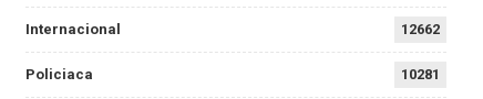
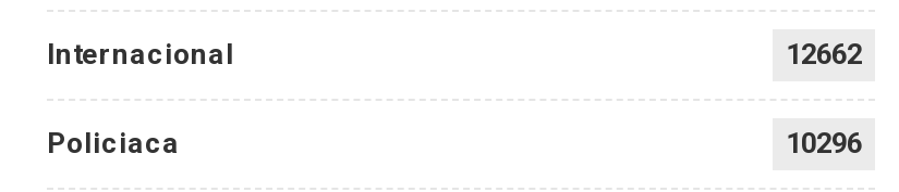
- 10281
+ 10296
